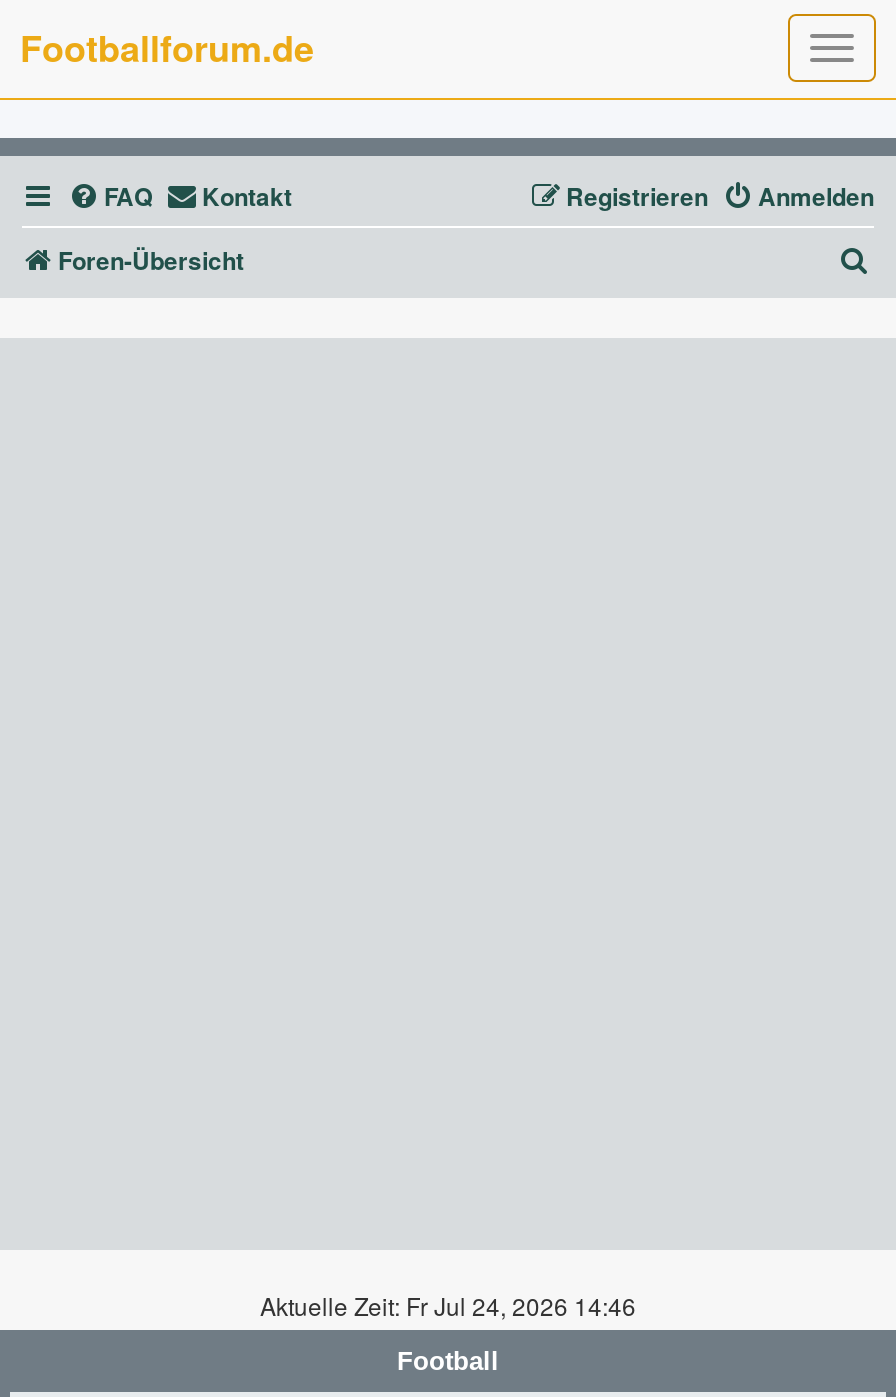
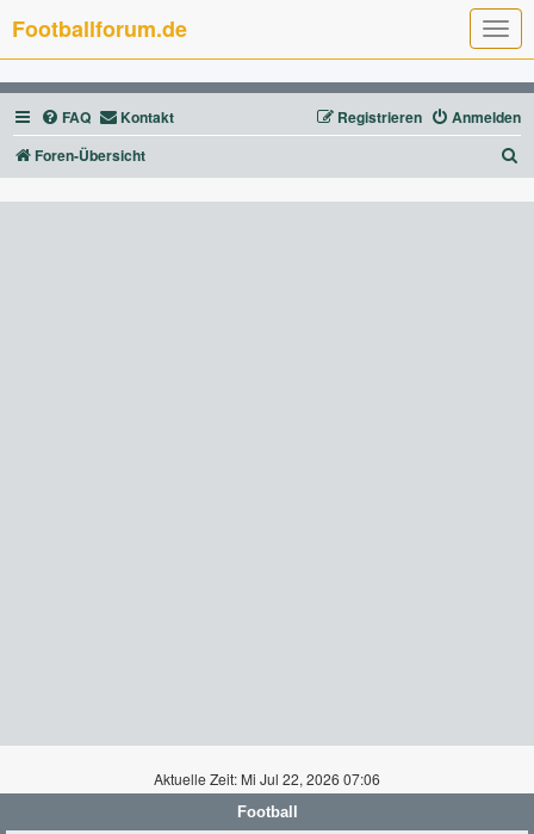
- Aktuelle Zeit: Fr Jul 24, 2026 14:46
+ Aktuelle Zeit: Mi Jul 22, 2026 07:06
